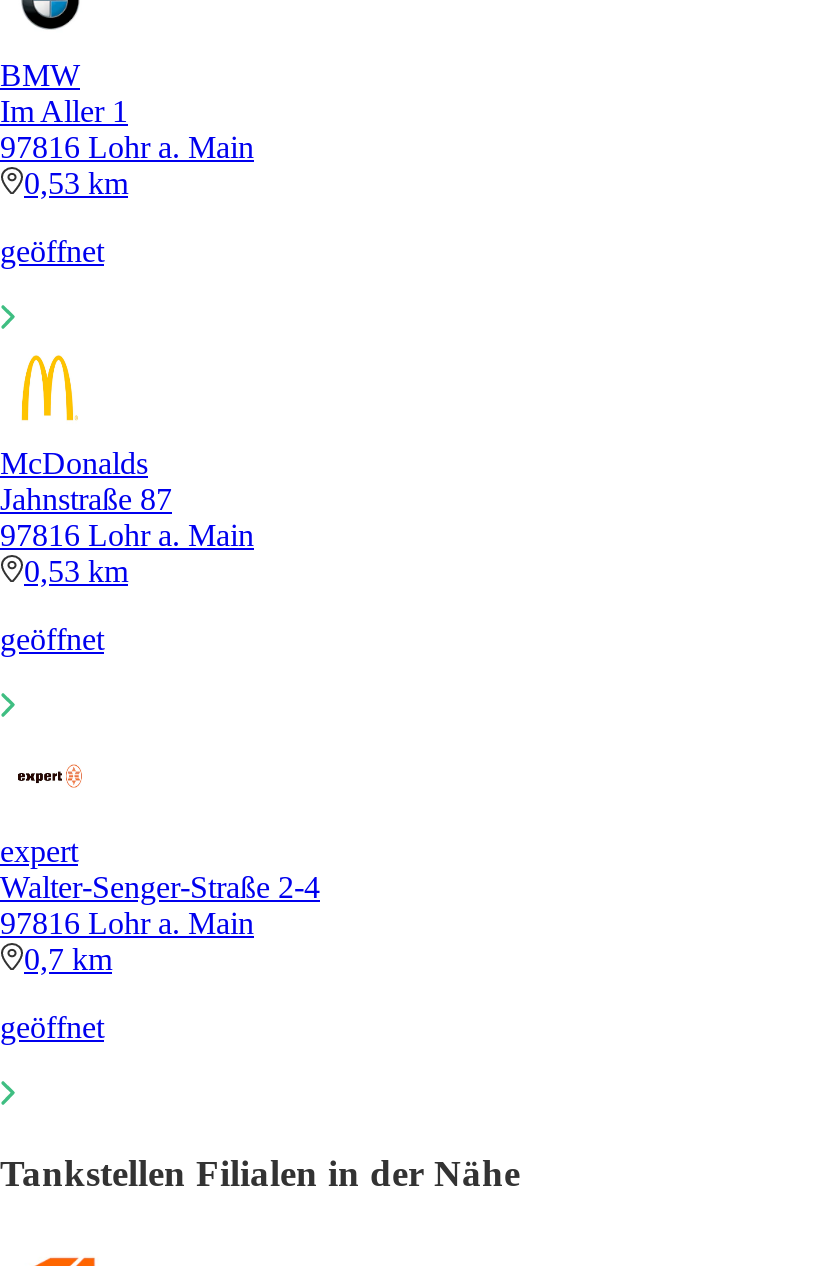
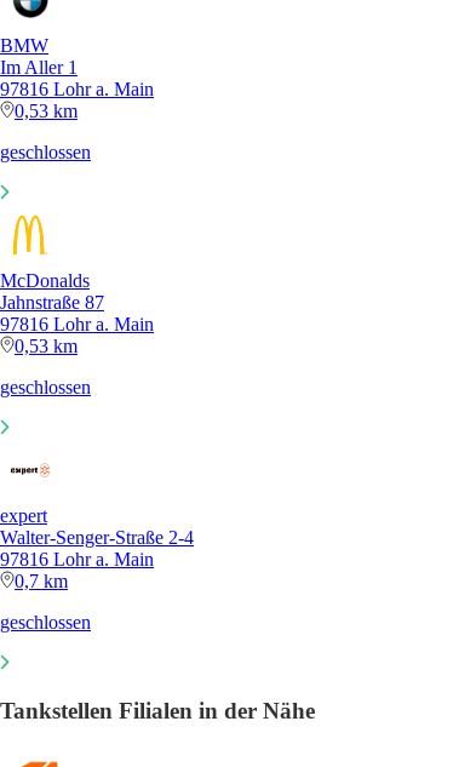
- geöffnet
+ geschlossen

- geöffnet
+ geschlossen

- geöffnet
+ geschlossen
